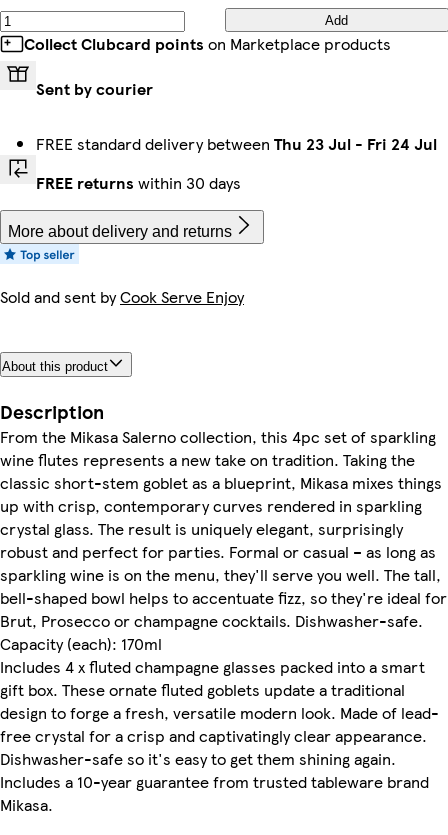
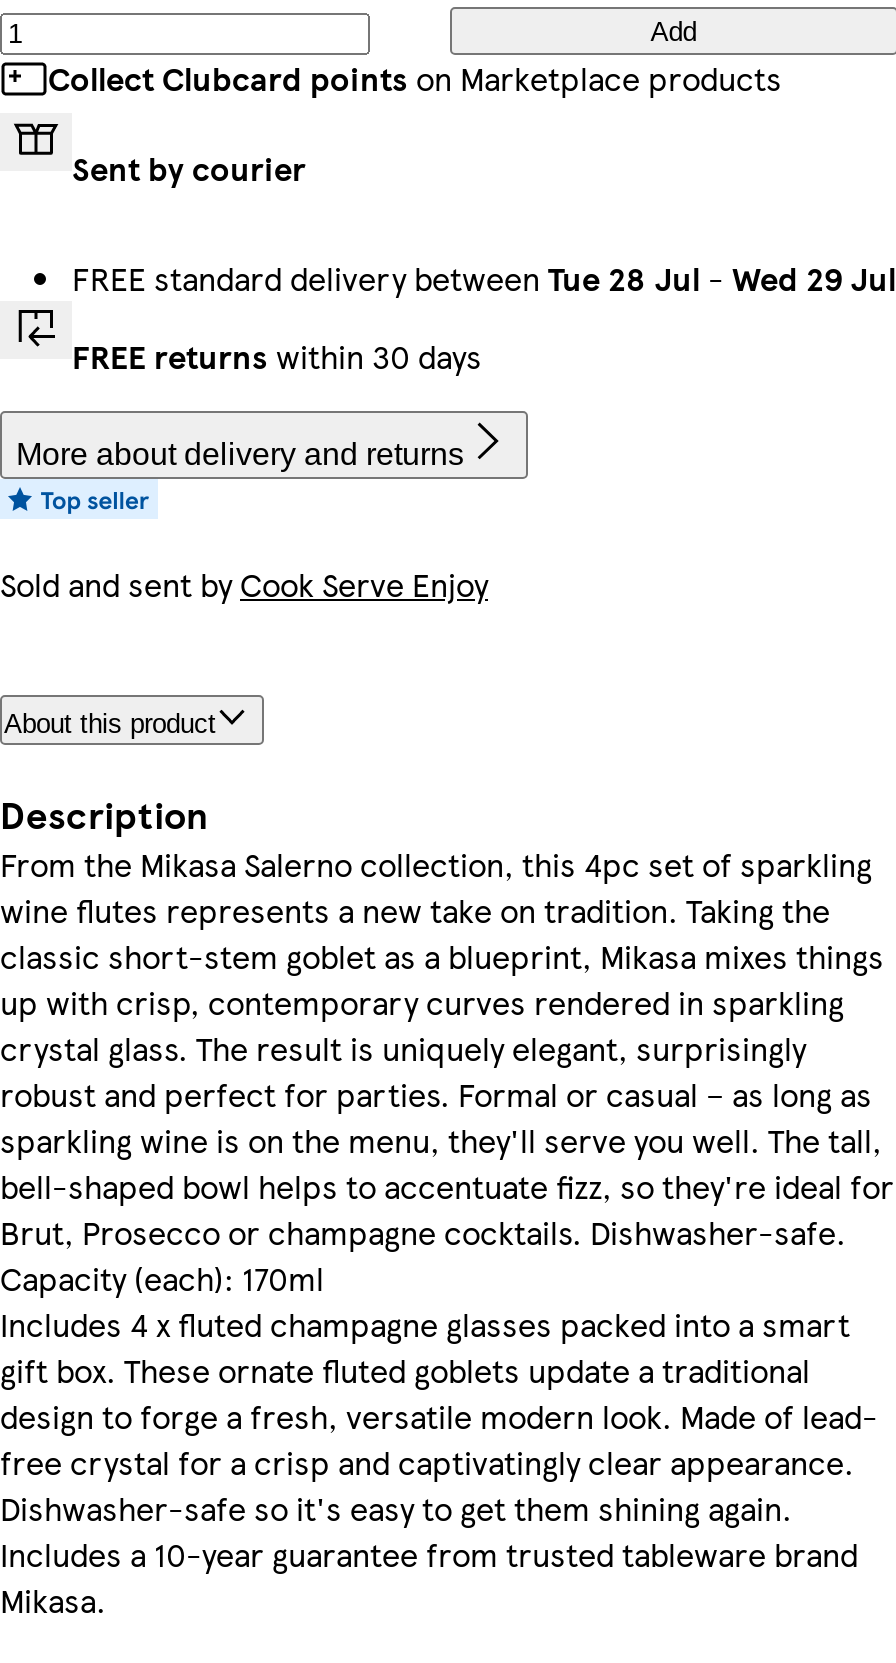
- FREE standard delivery between Thu 23 Jul - Fri 24 Jul
+ FREE standard delivery between Tue 28 Jul - Wed 29 Jul
